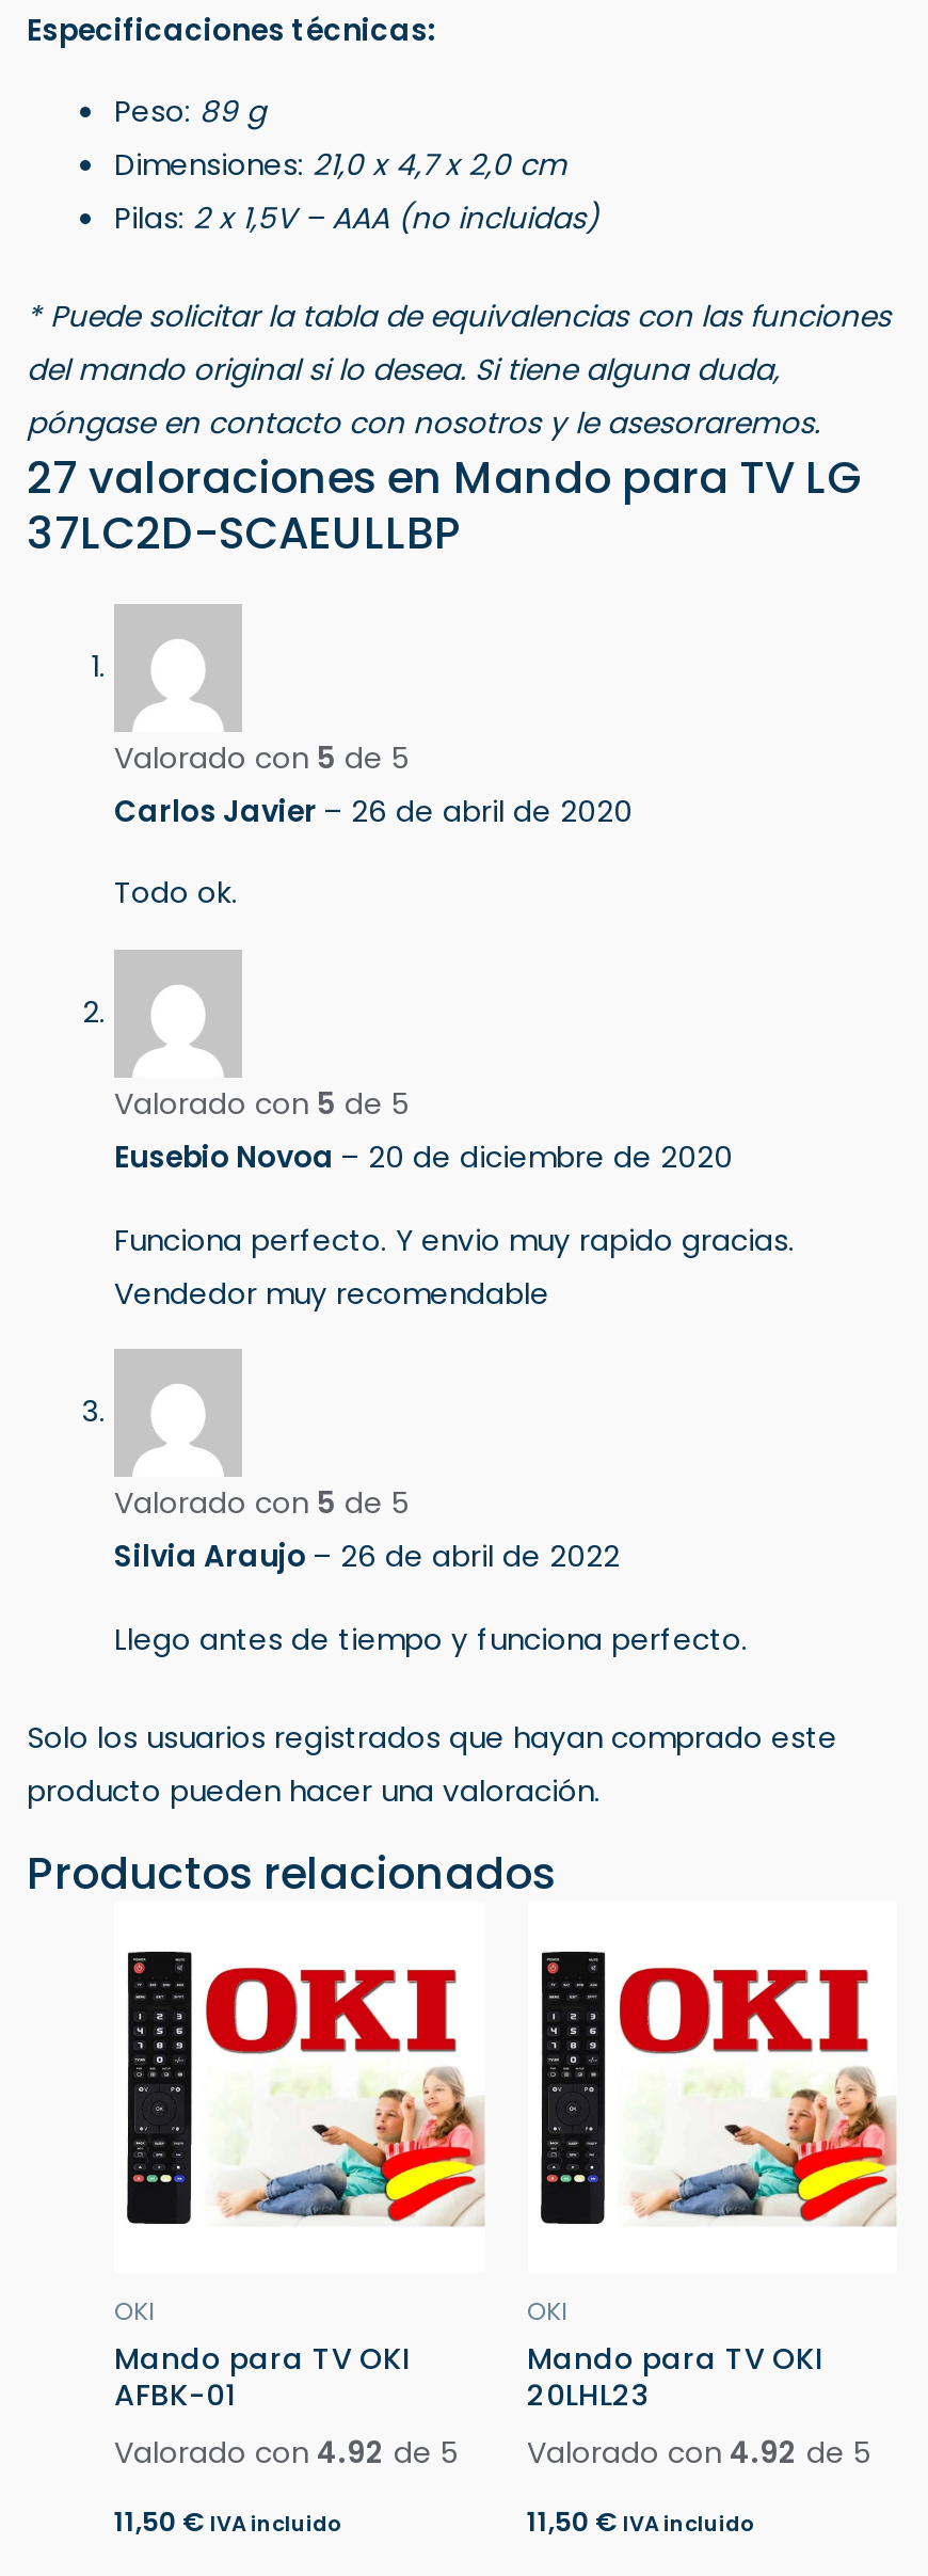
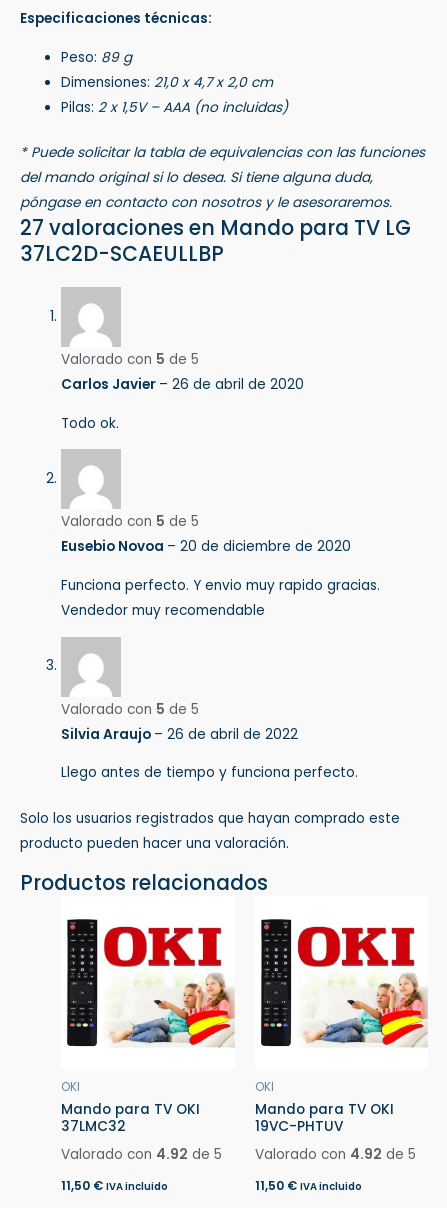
- AFBK-01
+ 37LMC32

- 20LHL23
+ 19VC-PHTUV
